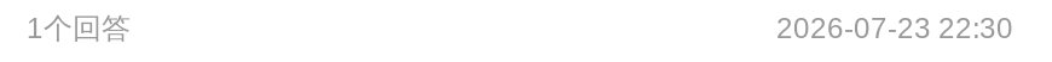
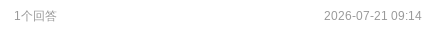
- 2026-07-23 22:30
+ 2026-07-21 09:14
